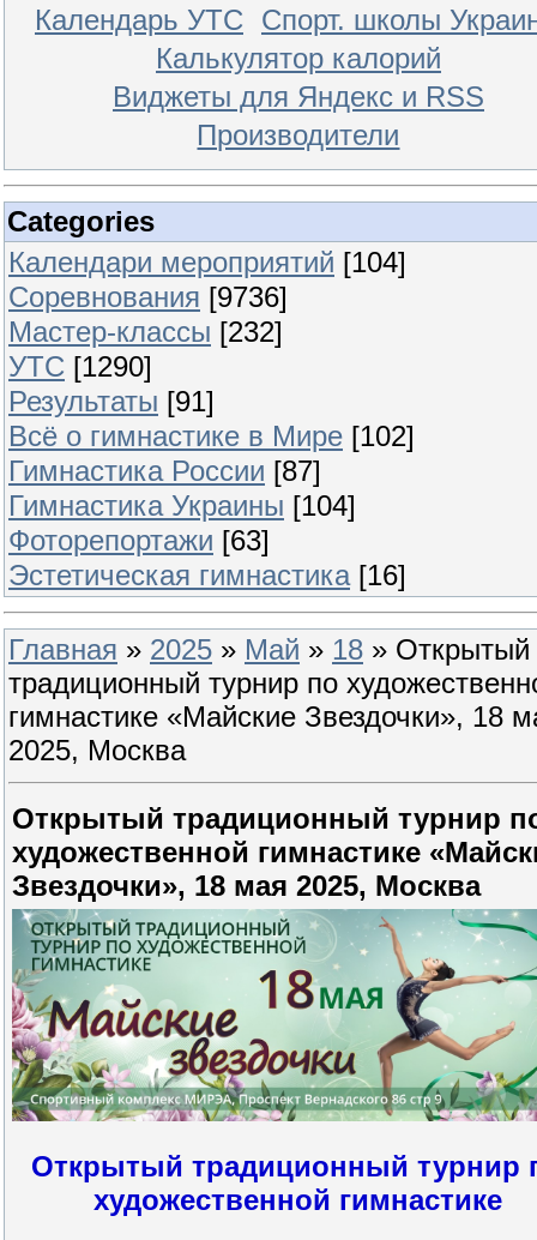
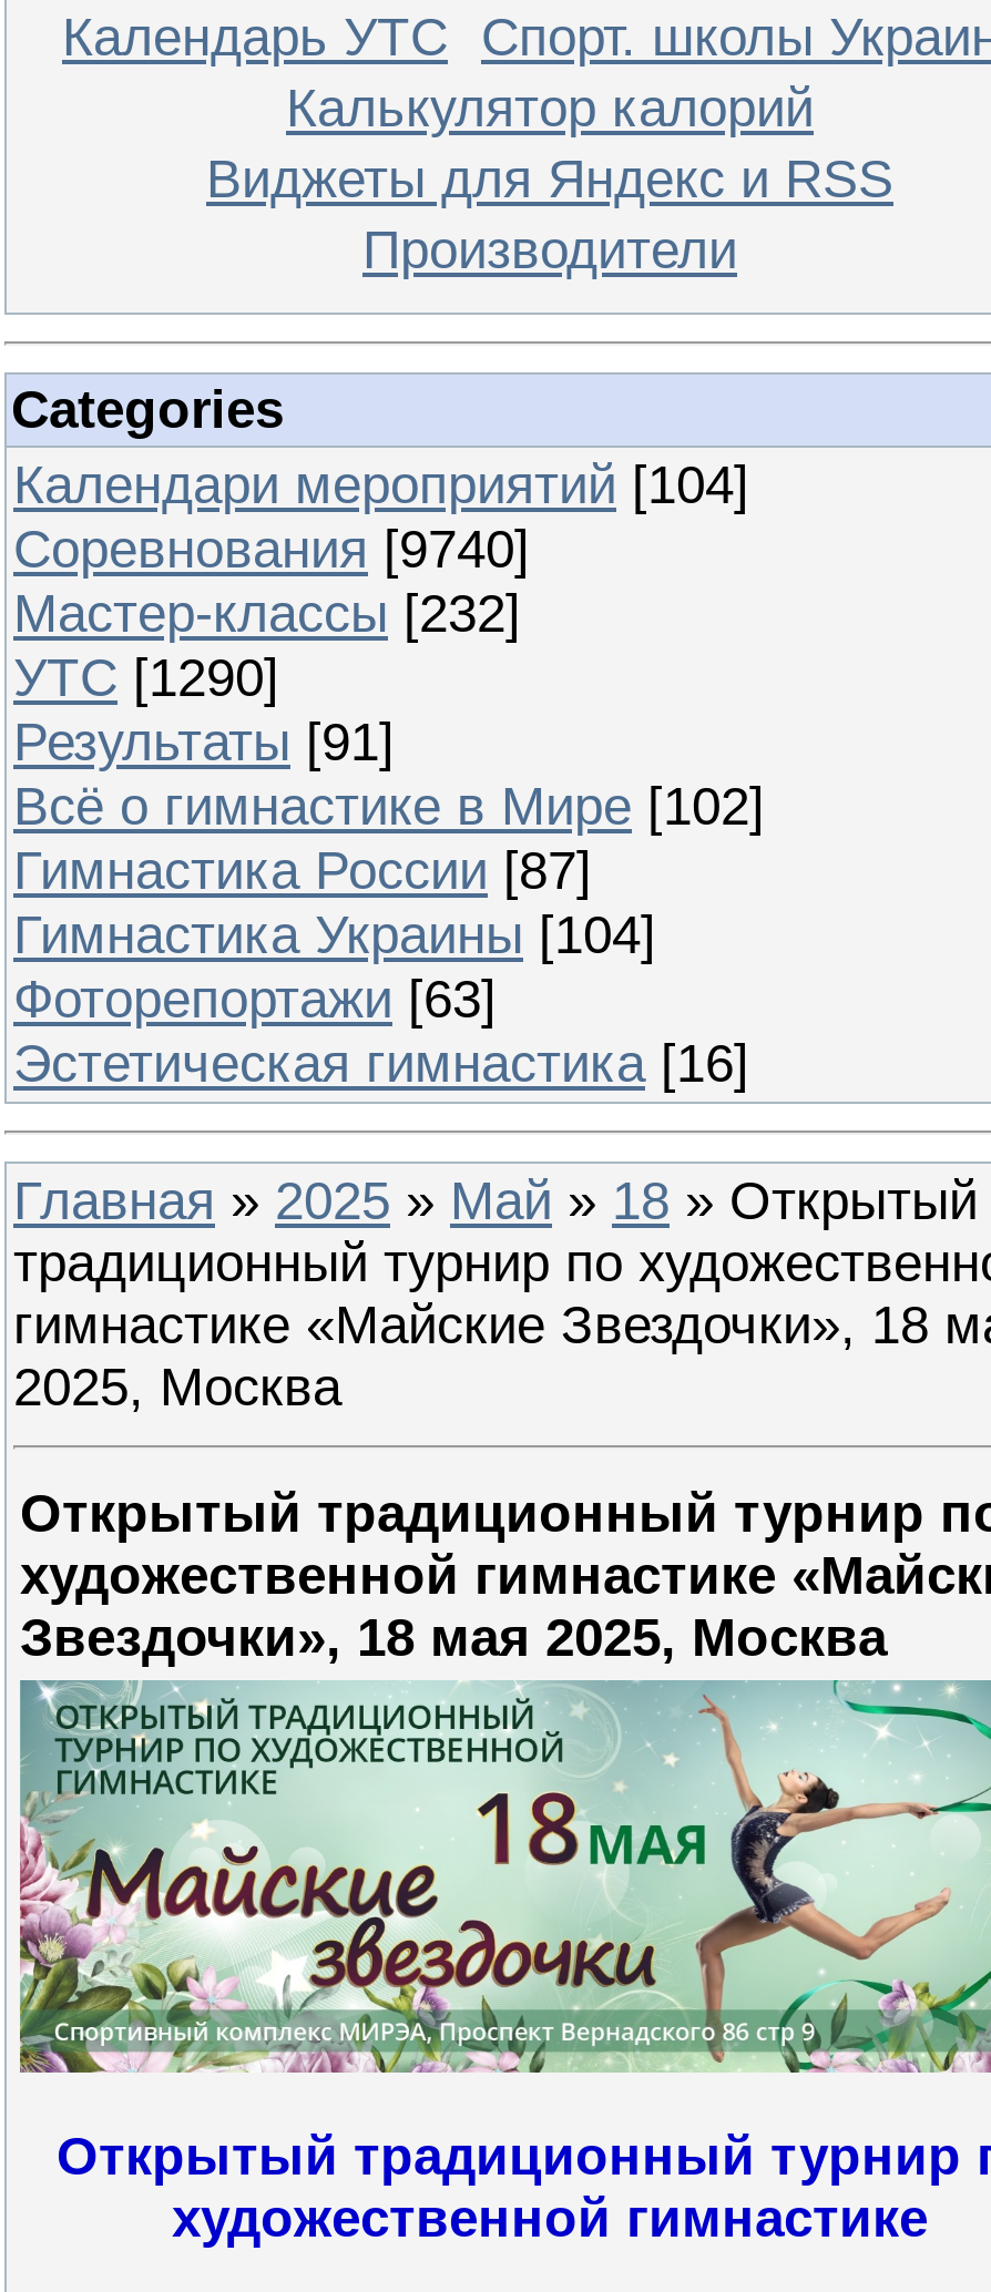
- Соревнования [9736]
+ Соревнования [9740]
